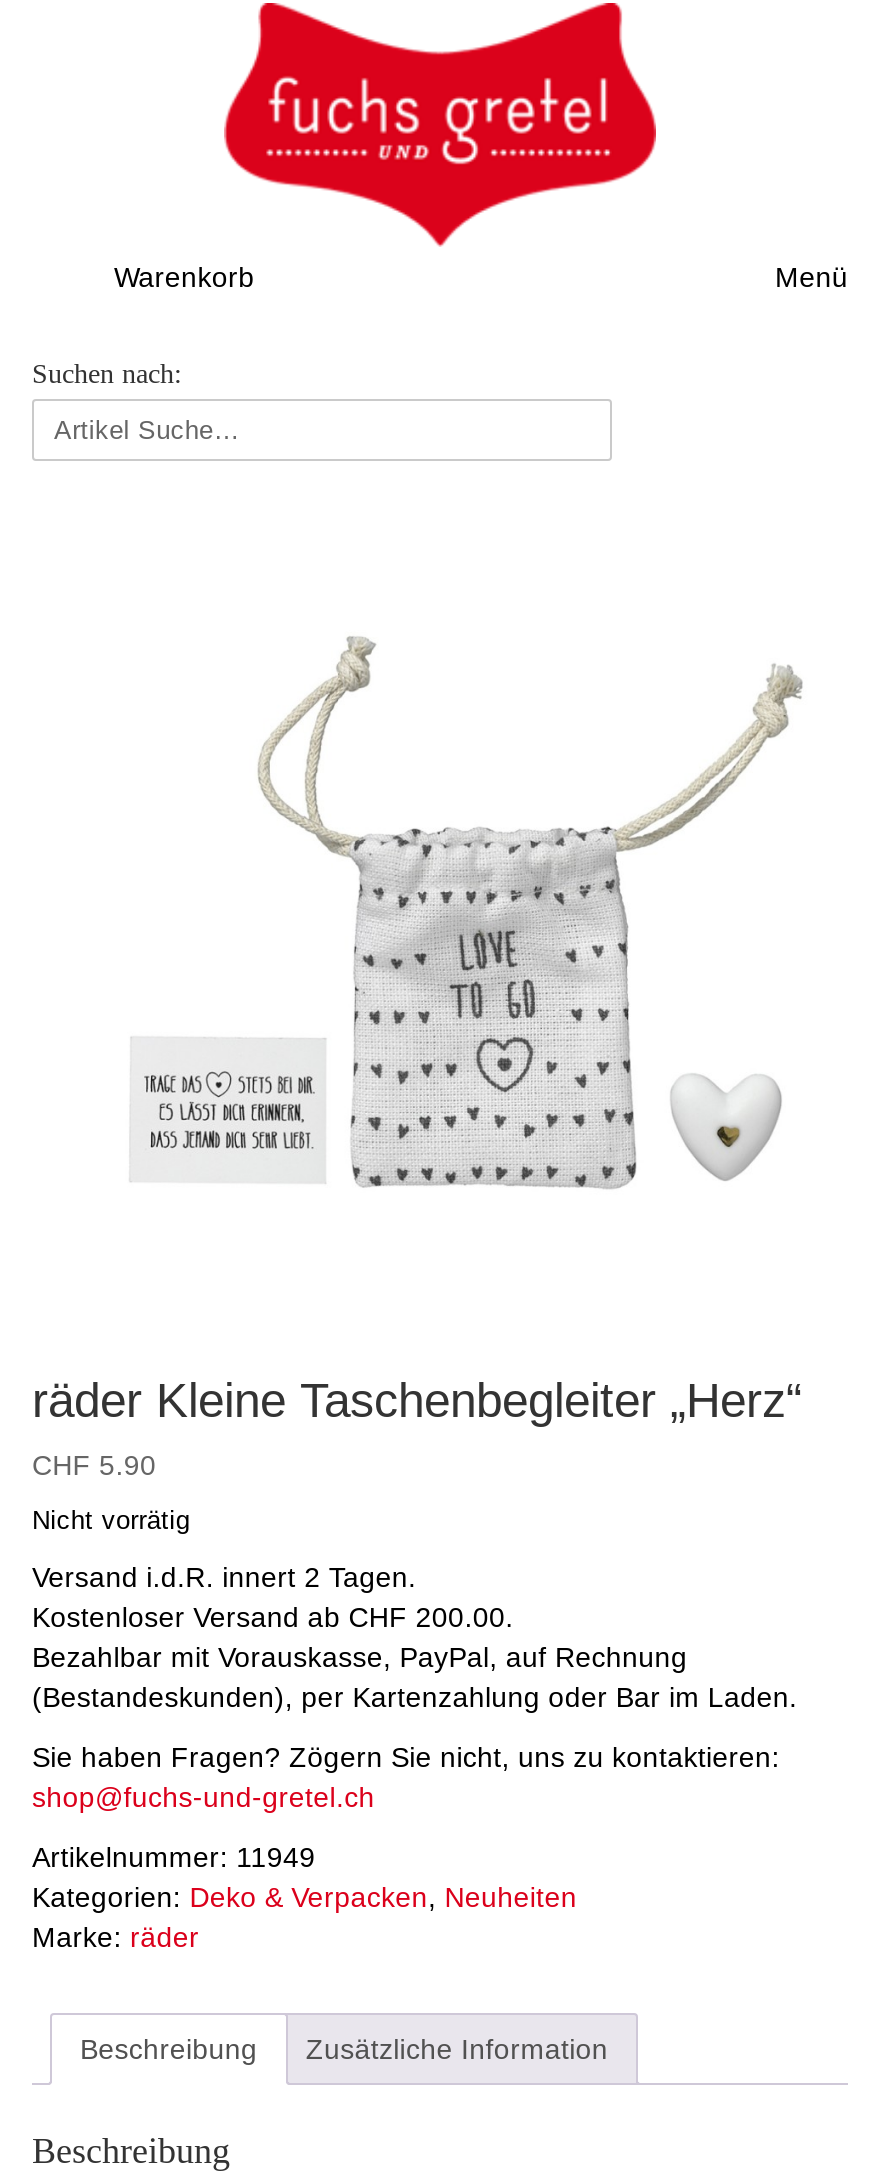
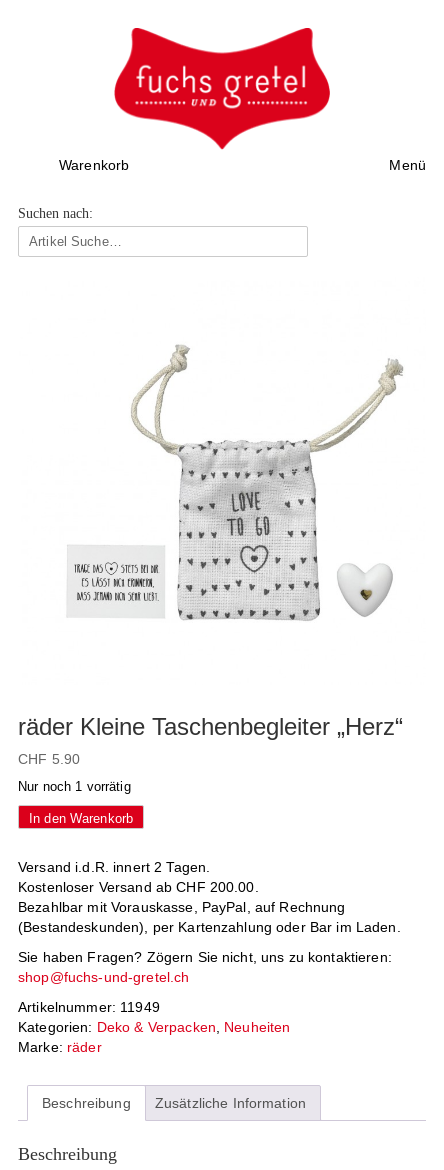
- Nicht vorrätig
+ Nur noch 1 vorrätig
+ In den Warenkorb
